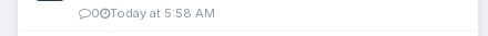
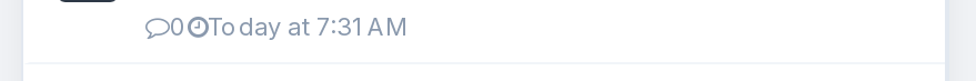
- 0 Today at 5:58 AM
+ 0 Today at 7:31 AM
